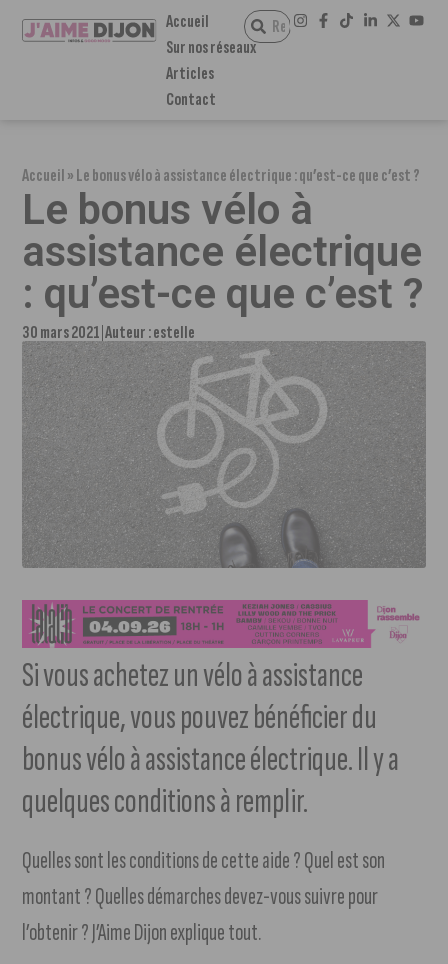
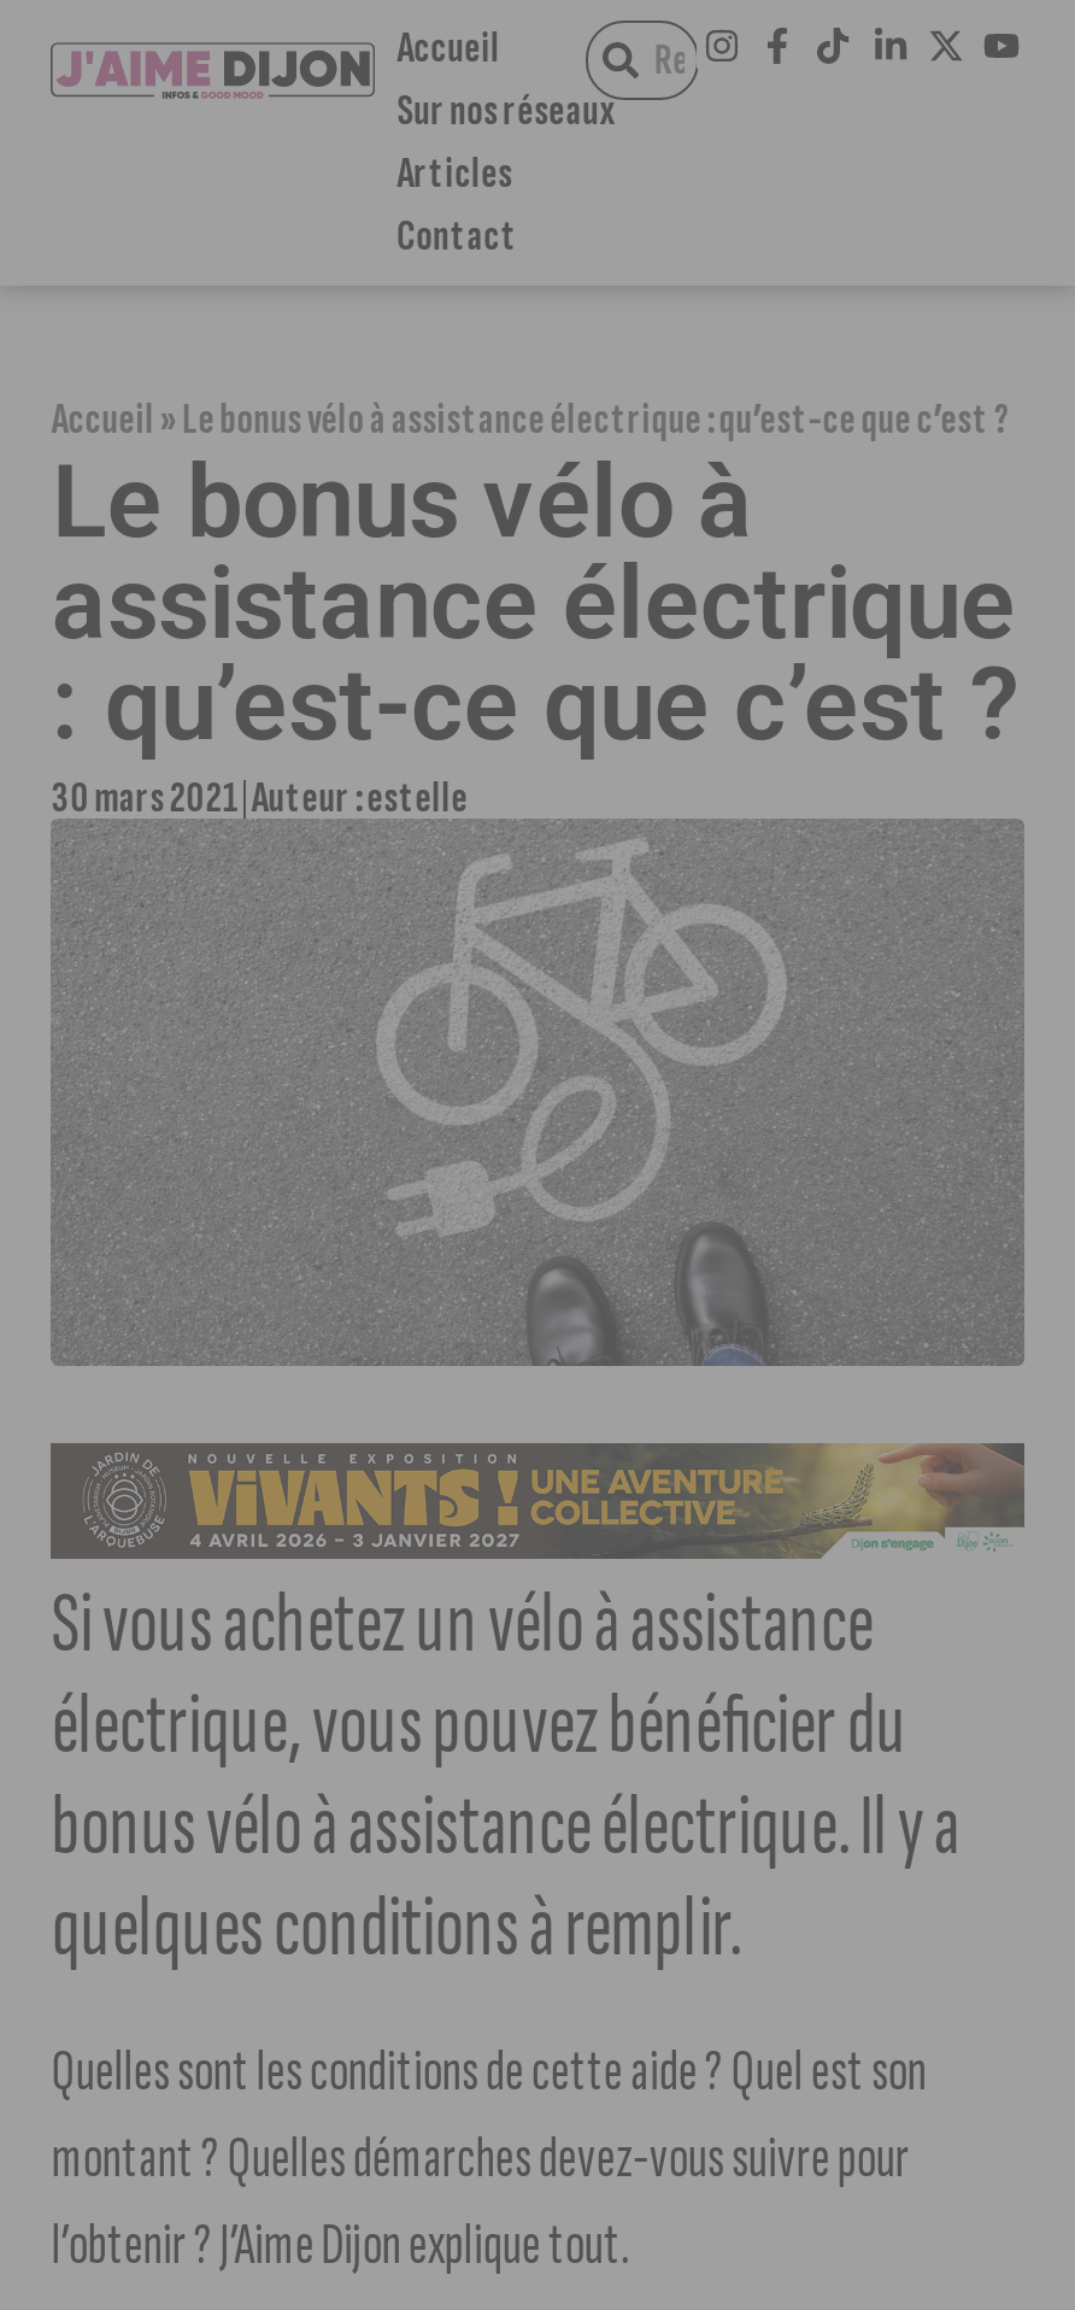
- [image]
+ [image]
